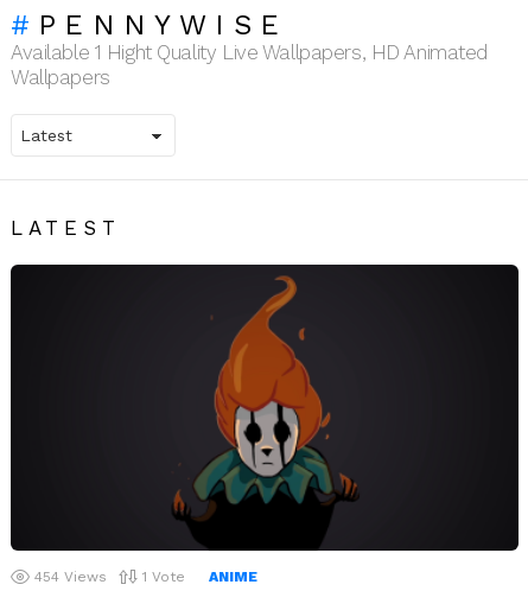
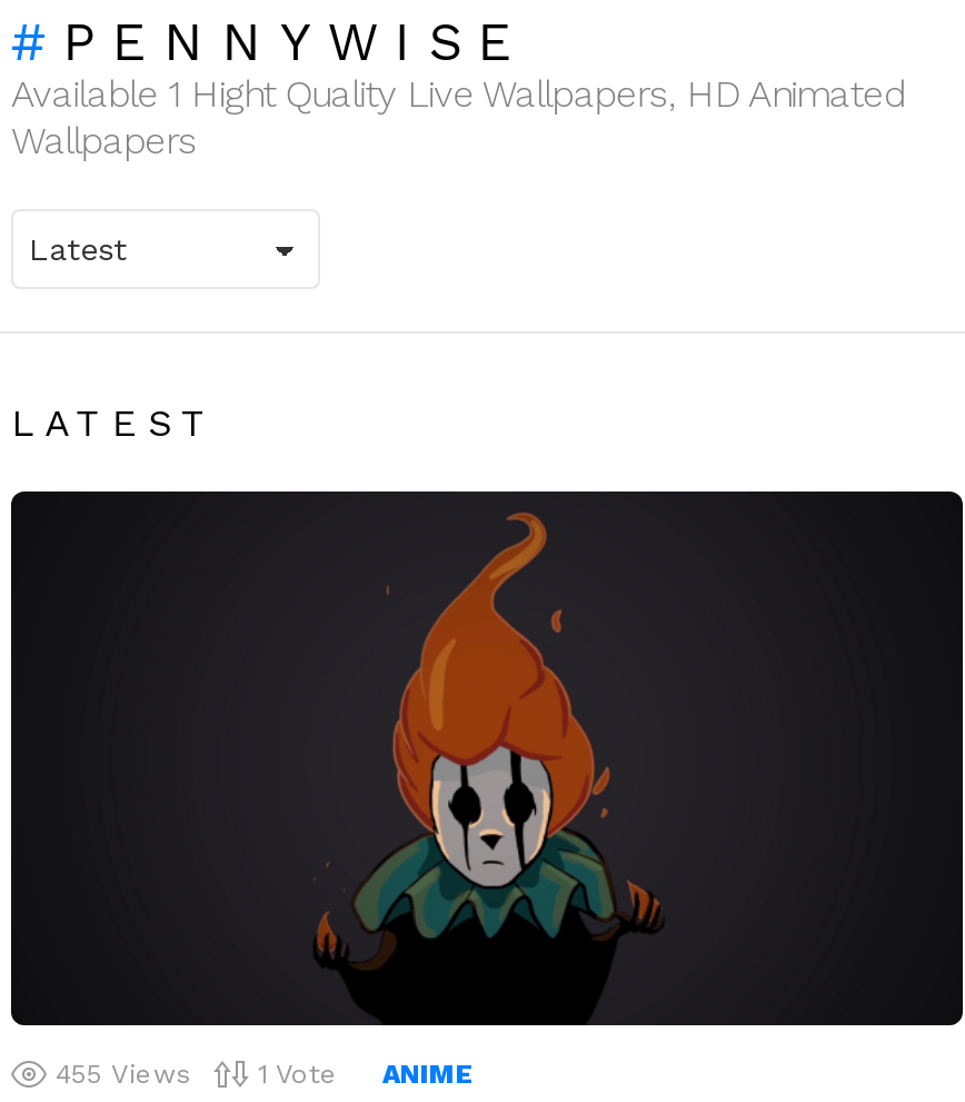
- 454 Views
+ 455 Views
